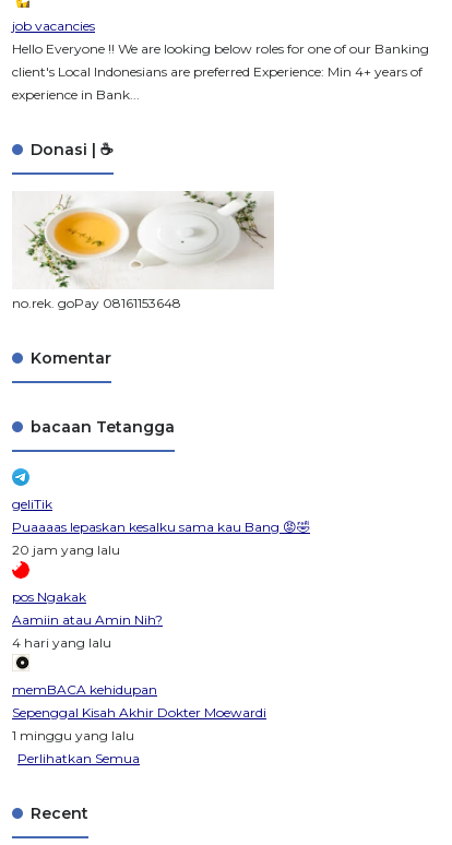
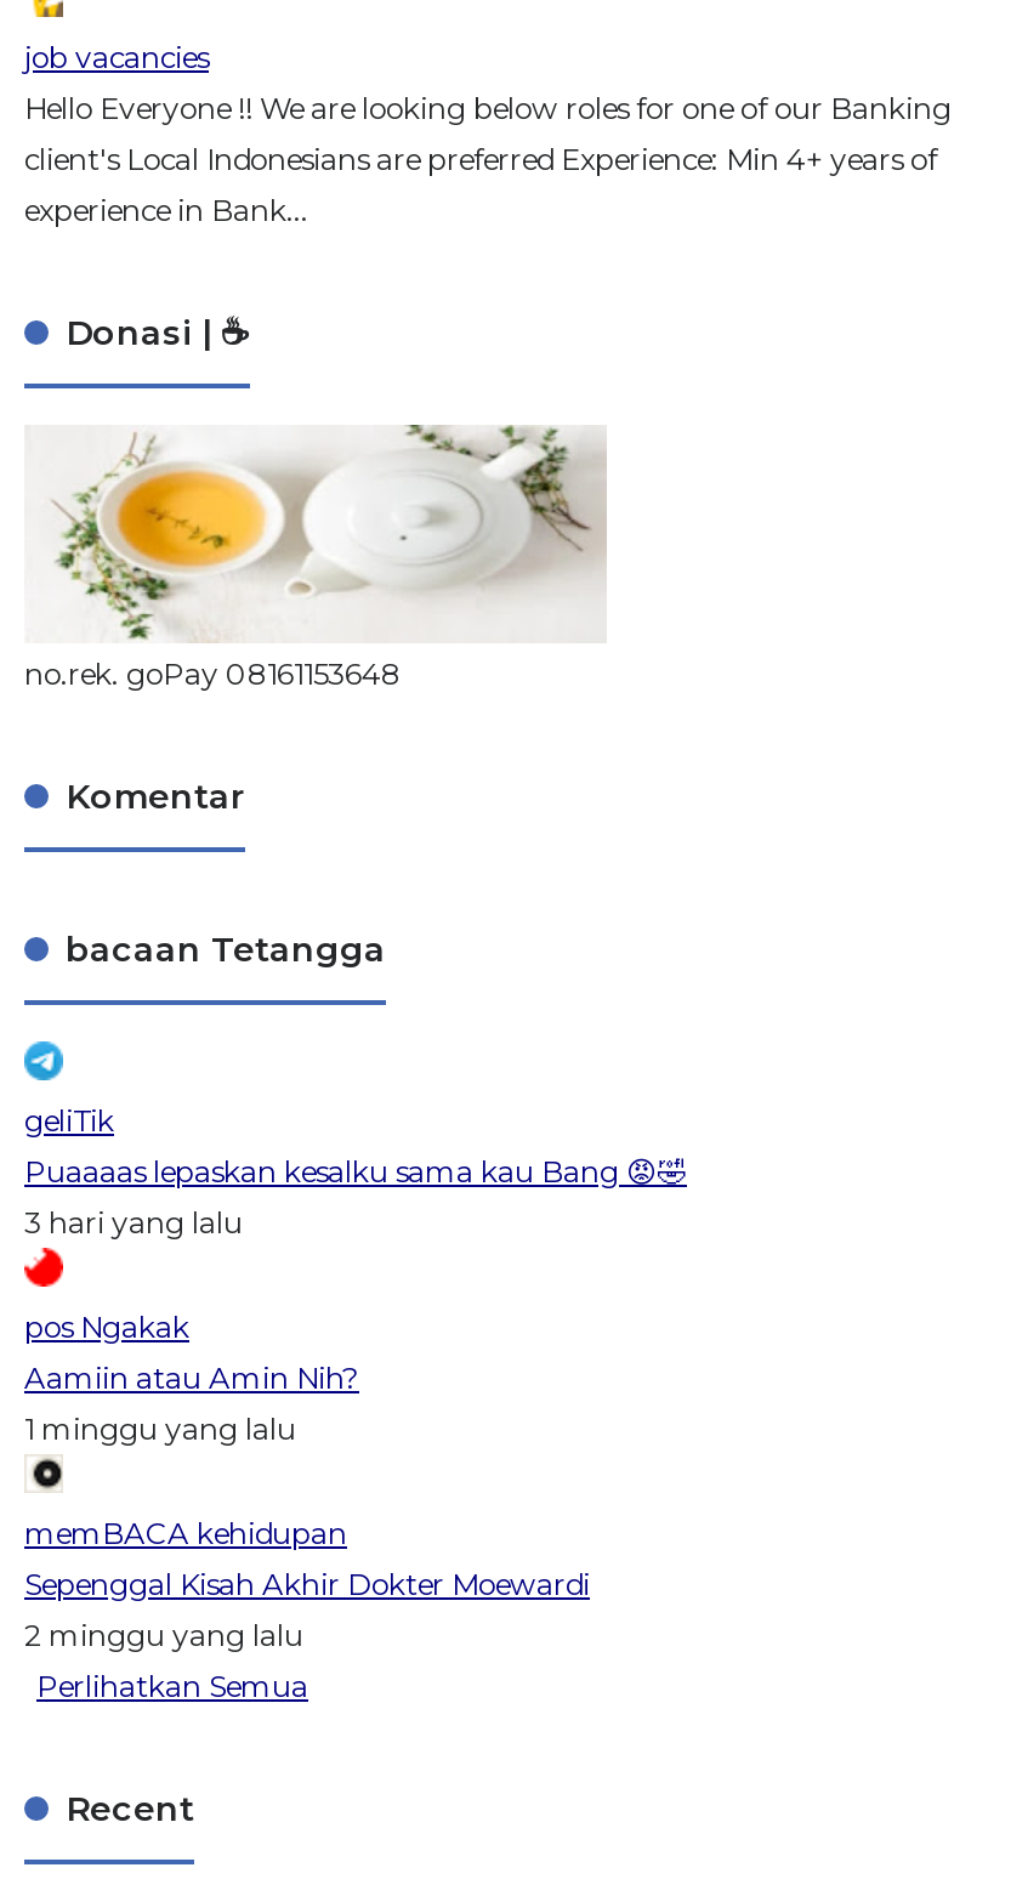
- 20 jam yang lalu
+ 3 hari yang lalu

- 4 hari yang lalu

moved up: 1 minggu yang lalu

+ 2 minggu yang lalu
